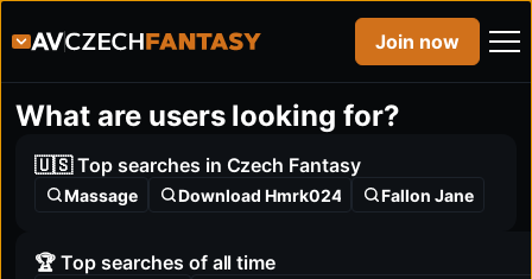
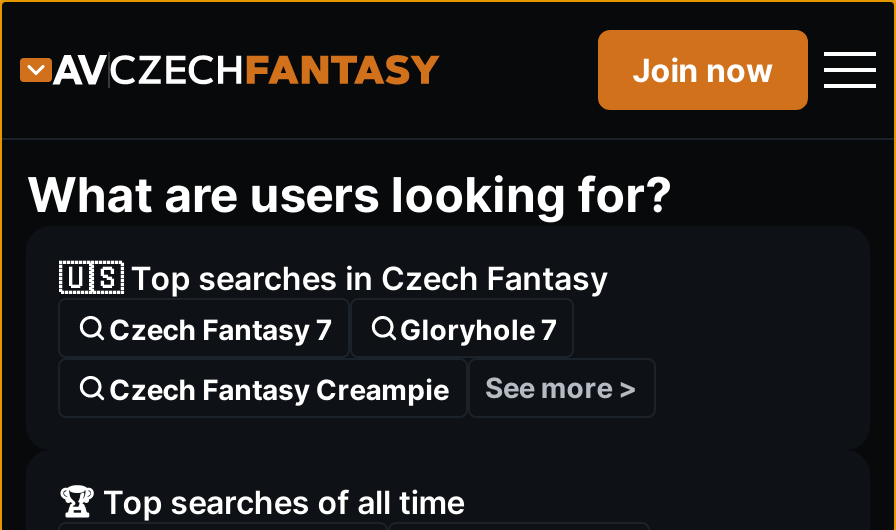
- Massage
- Download Hmrk024
- Fallon Jane
+ Czech Fantasy 7
+ Gloryhole 7
+ Czech Fantasy Creampie
+ See more >
